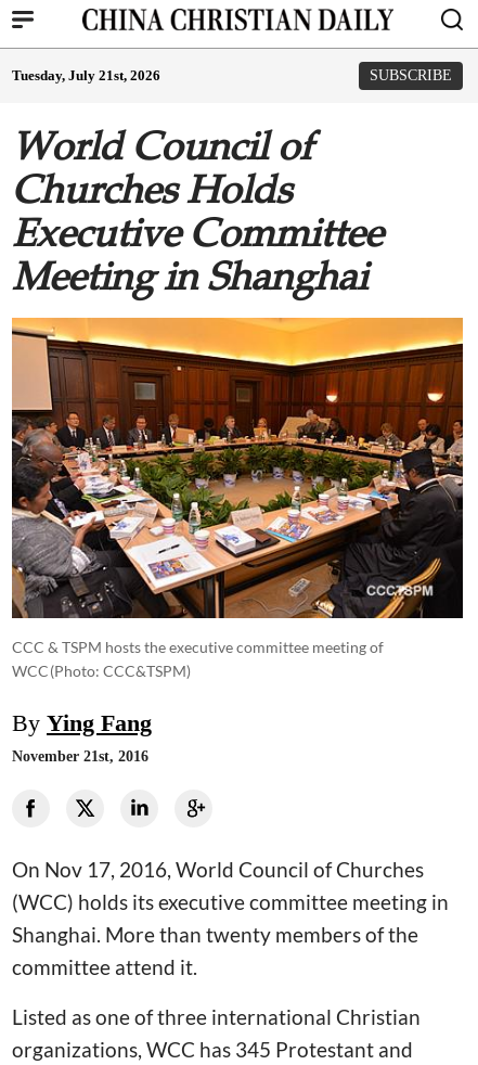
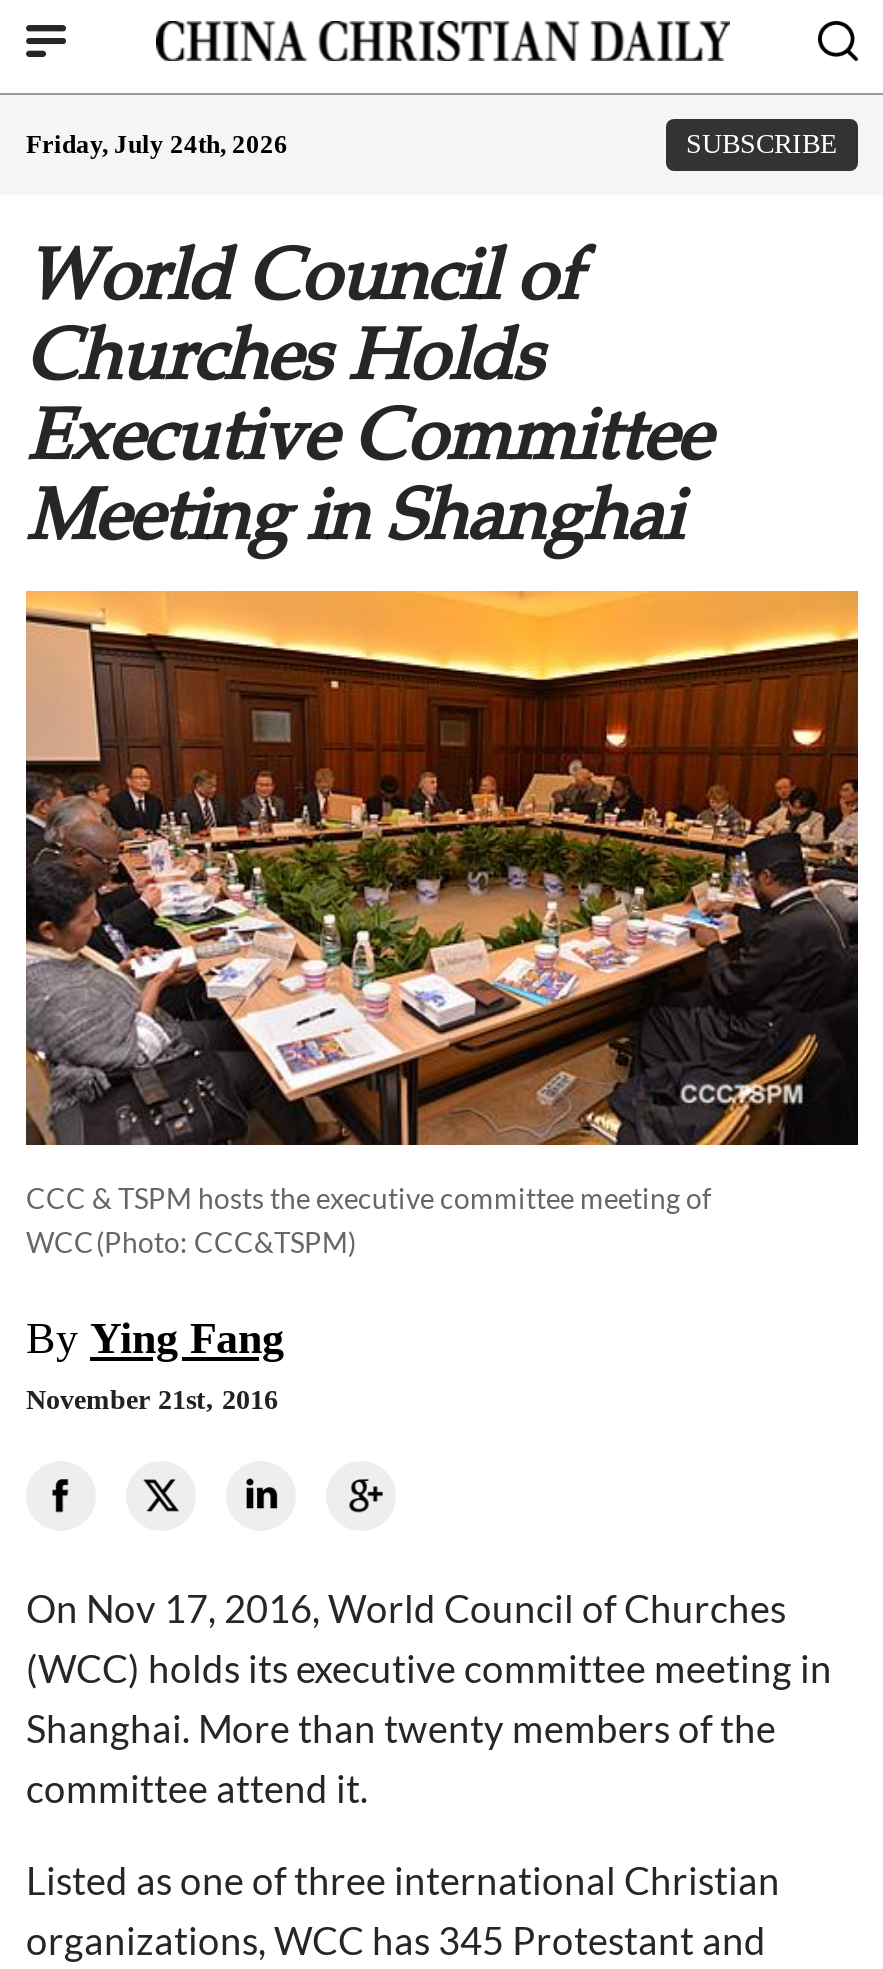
- Tuesday, July 21st, 2026
+ Friday, July 24th, 2026
